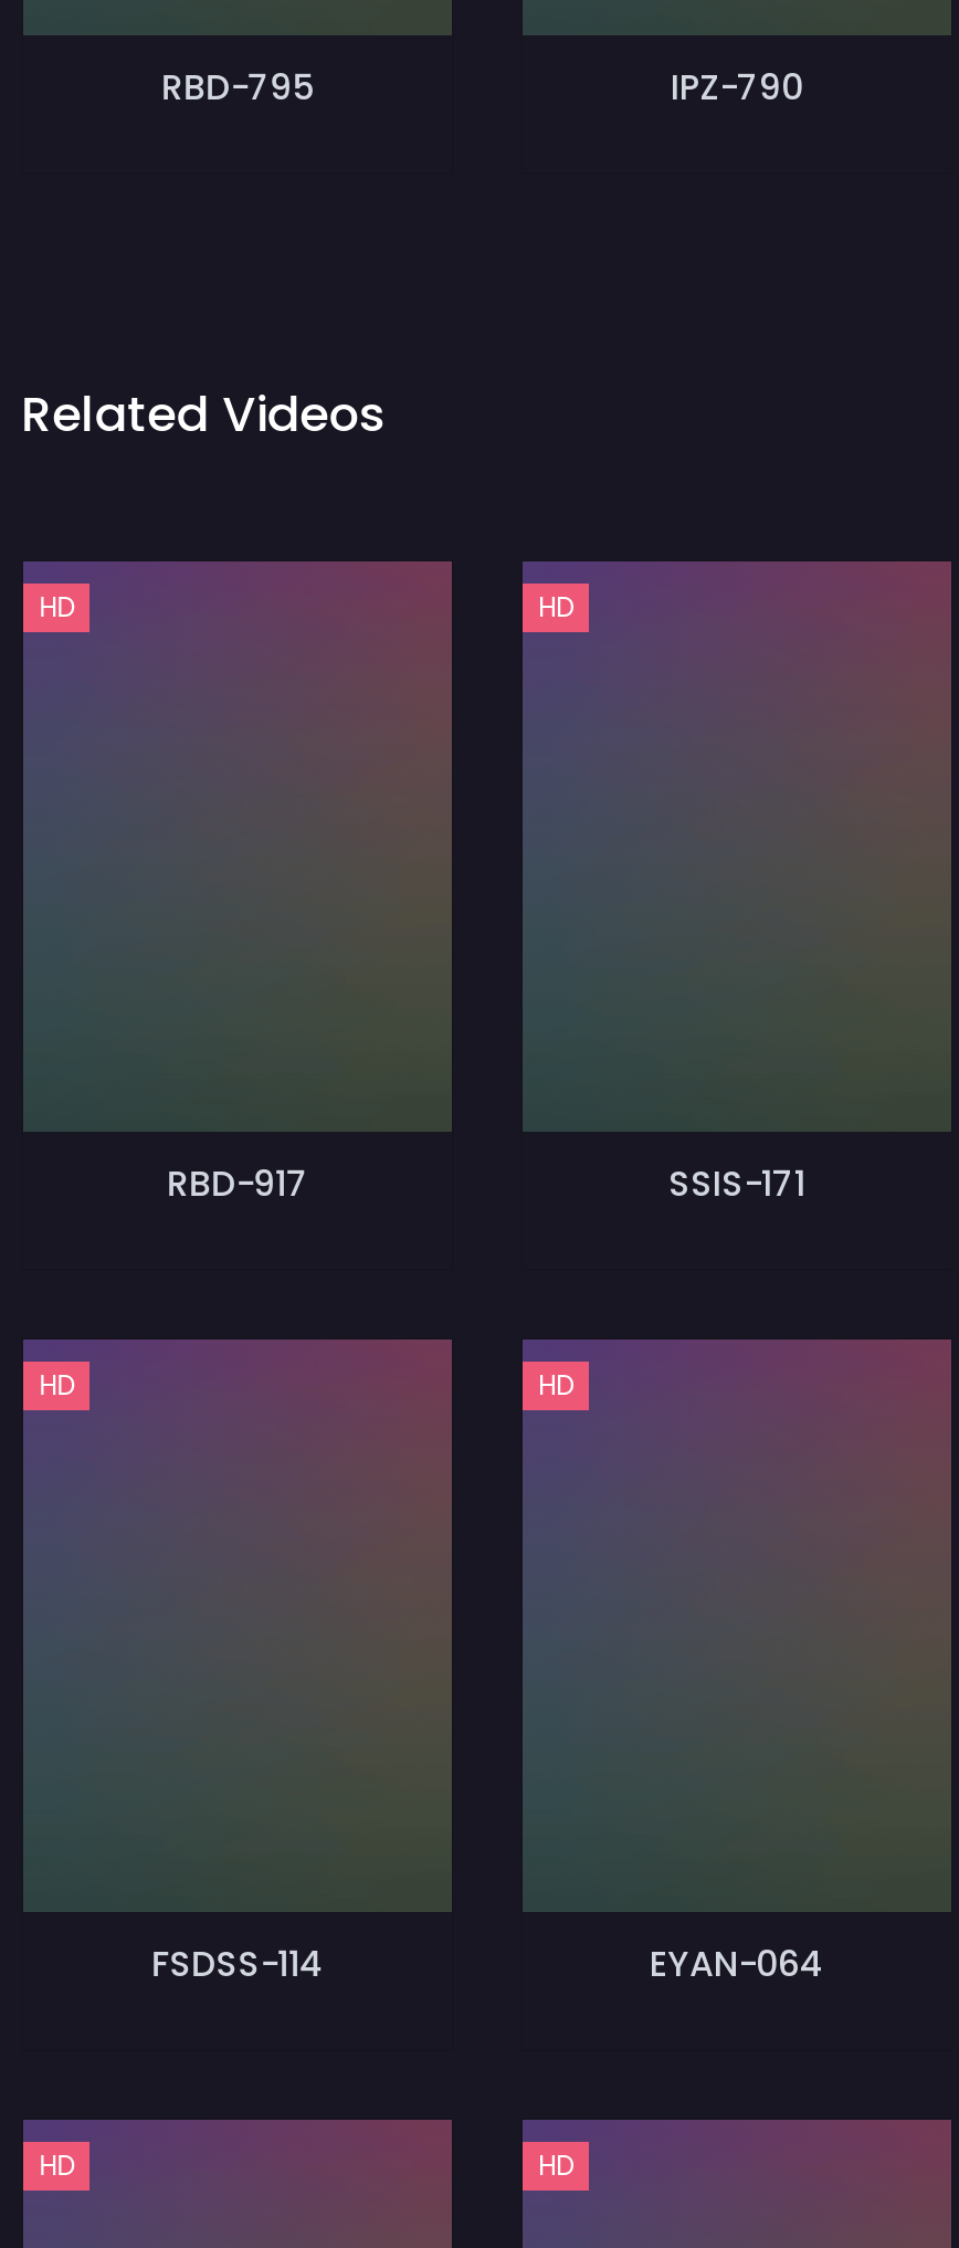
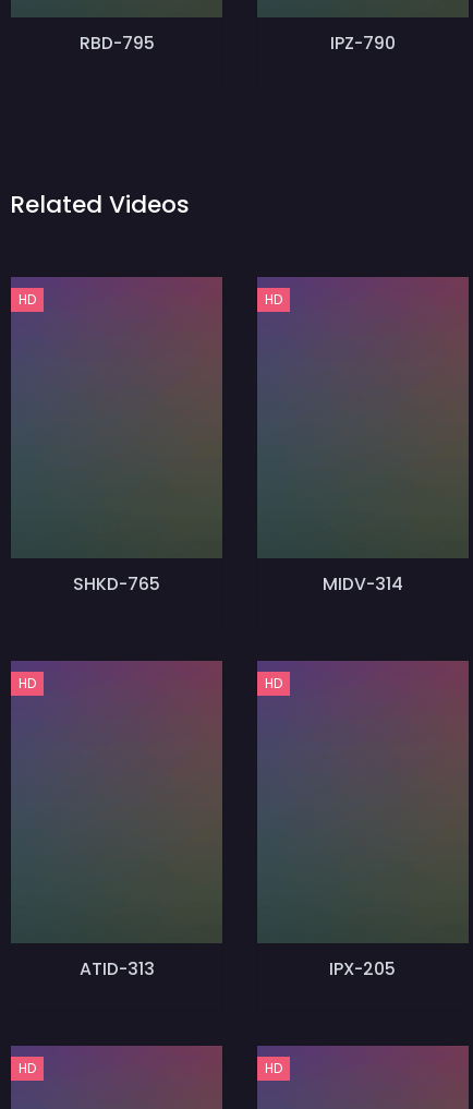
- RBD-917
+ SHKD-765

- SSIS-171
+ MIDV-314

- FSDSS-114
+ ATID-313

- EYAN-064
+ IPX-205
